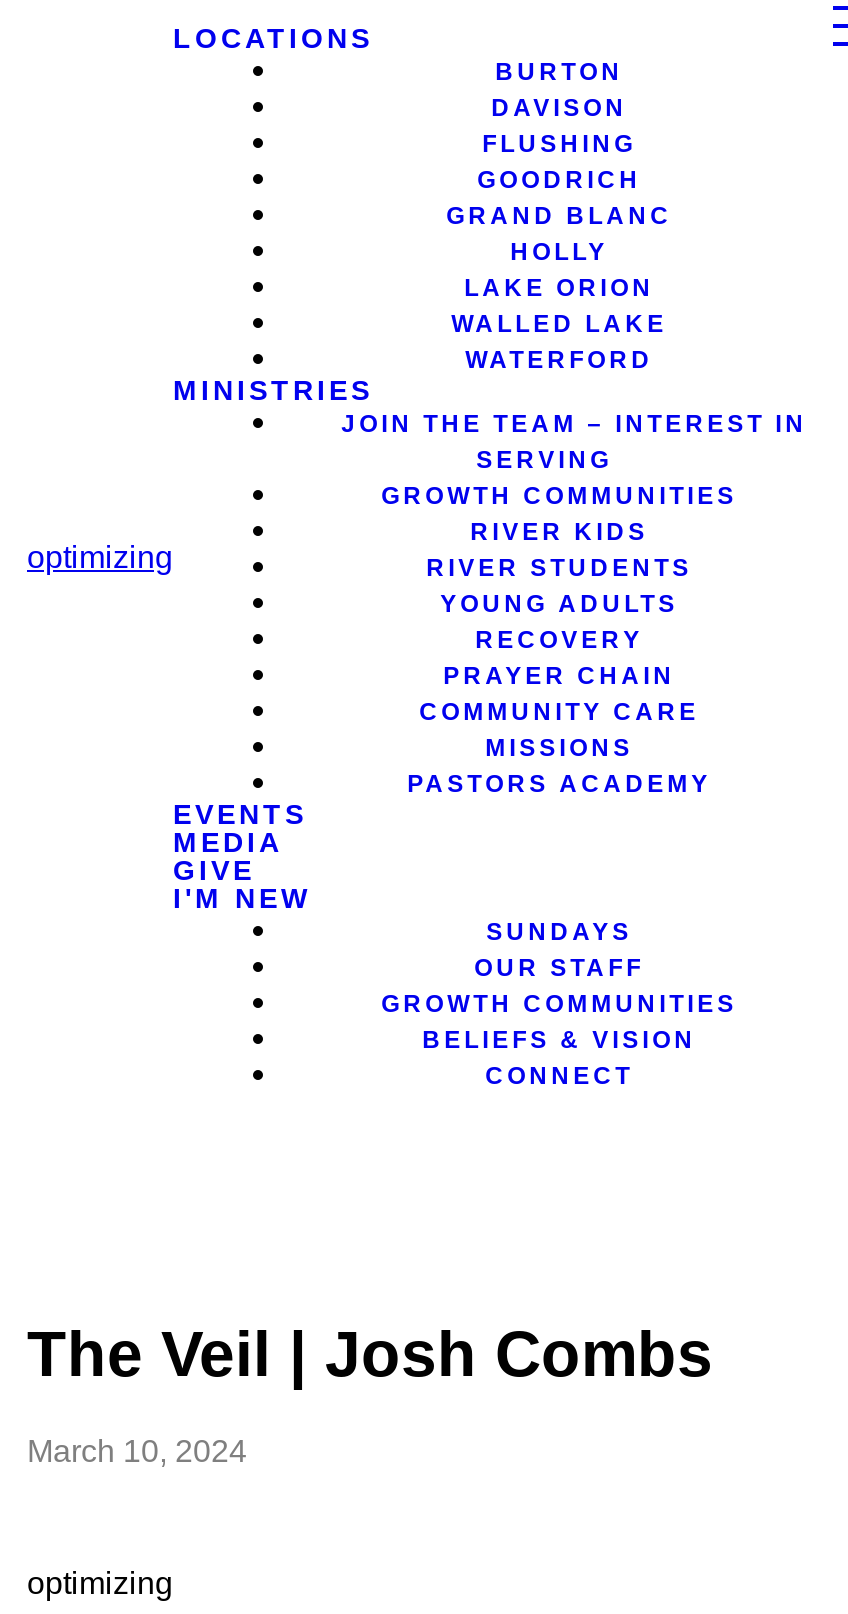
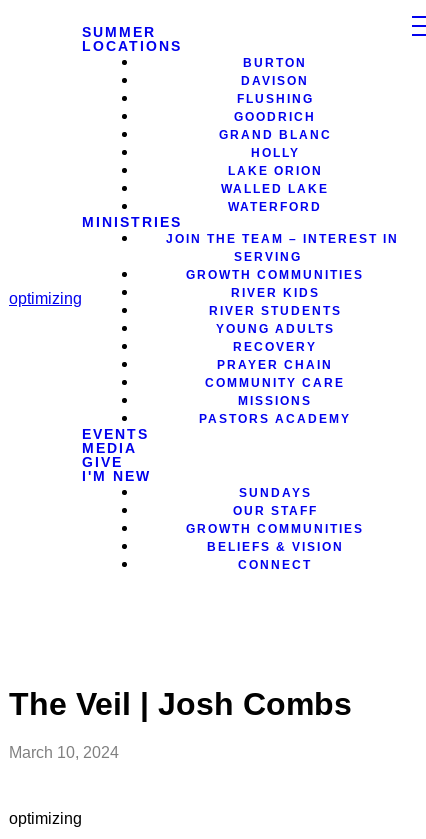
+ SUMMER
